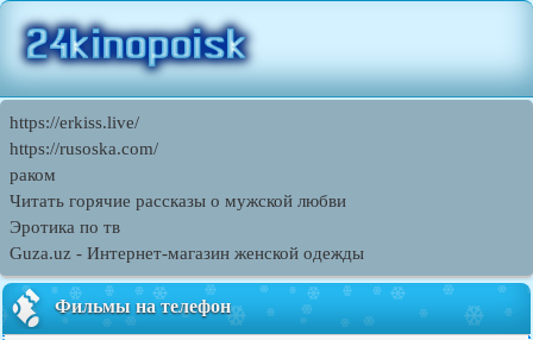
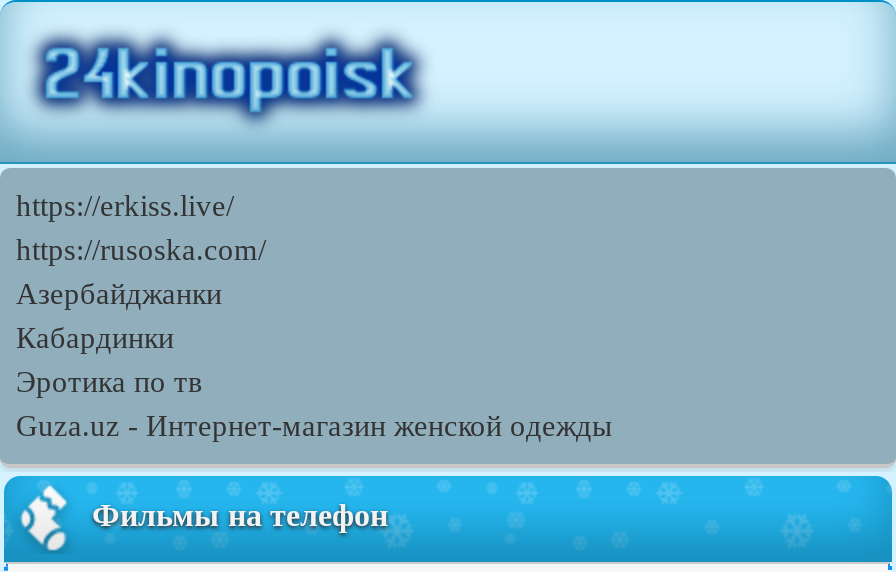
- раком
- Читать горячие рассказы о мужской любви
+ Азербайджанки
+ Кабардинки
